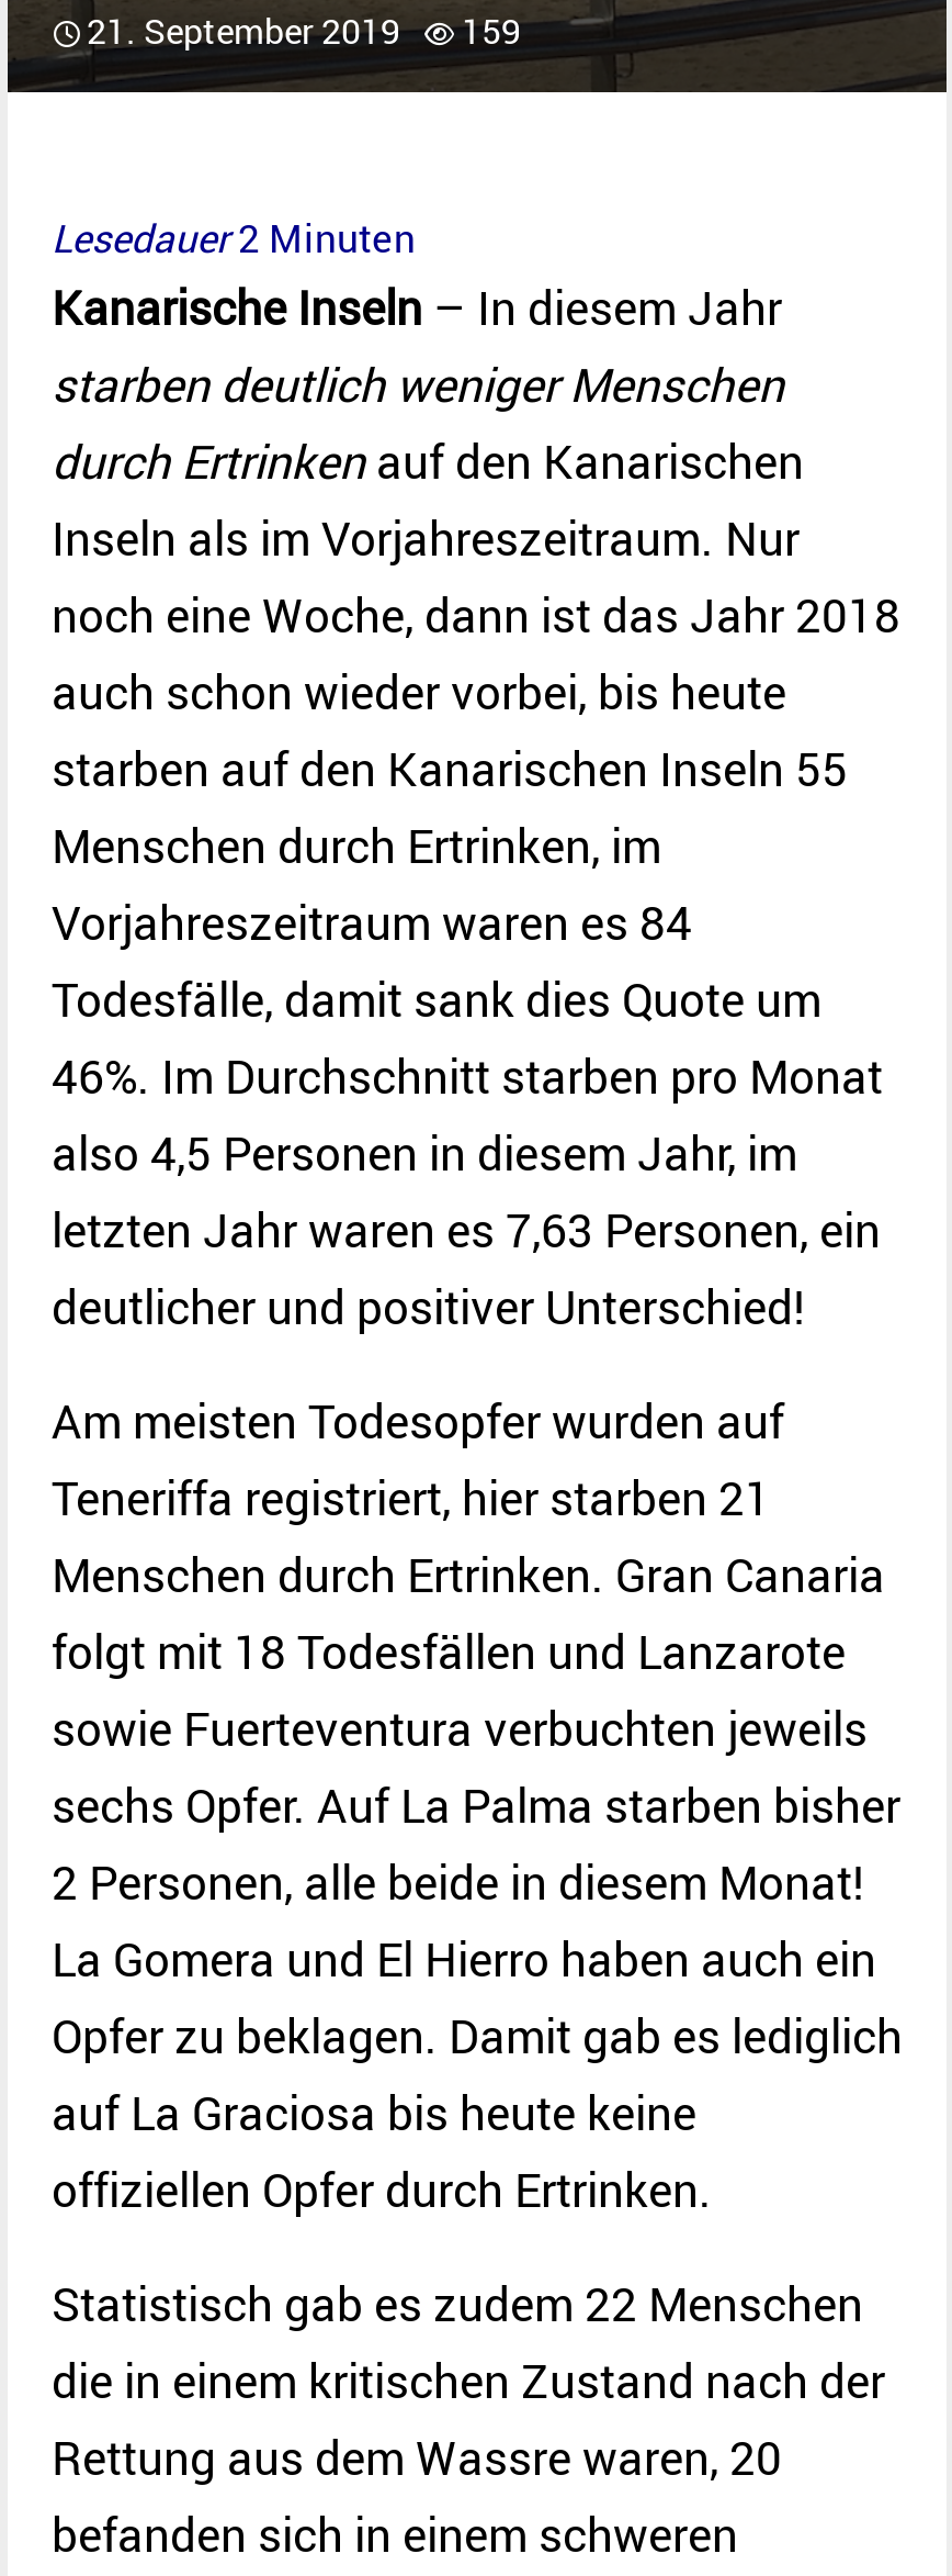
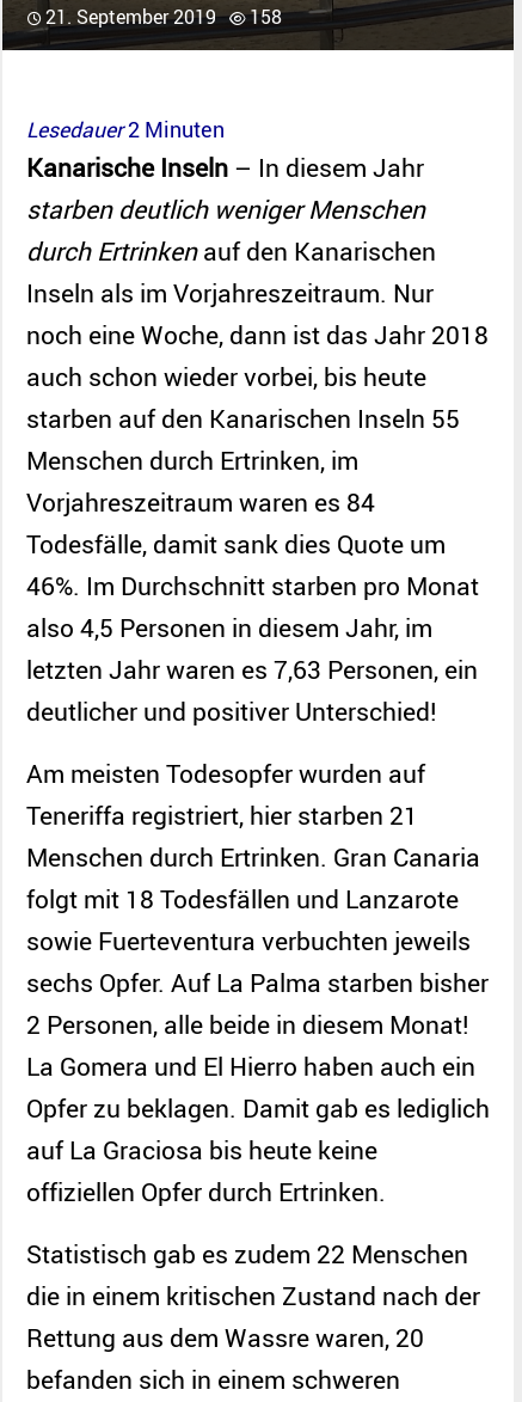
- 21. September 2019 159
+ 21. September 2019 158
